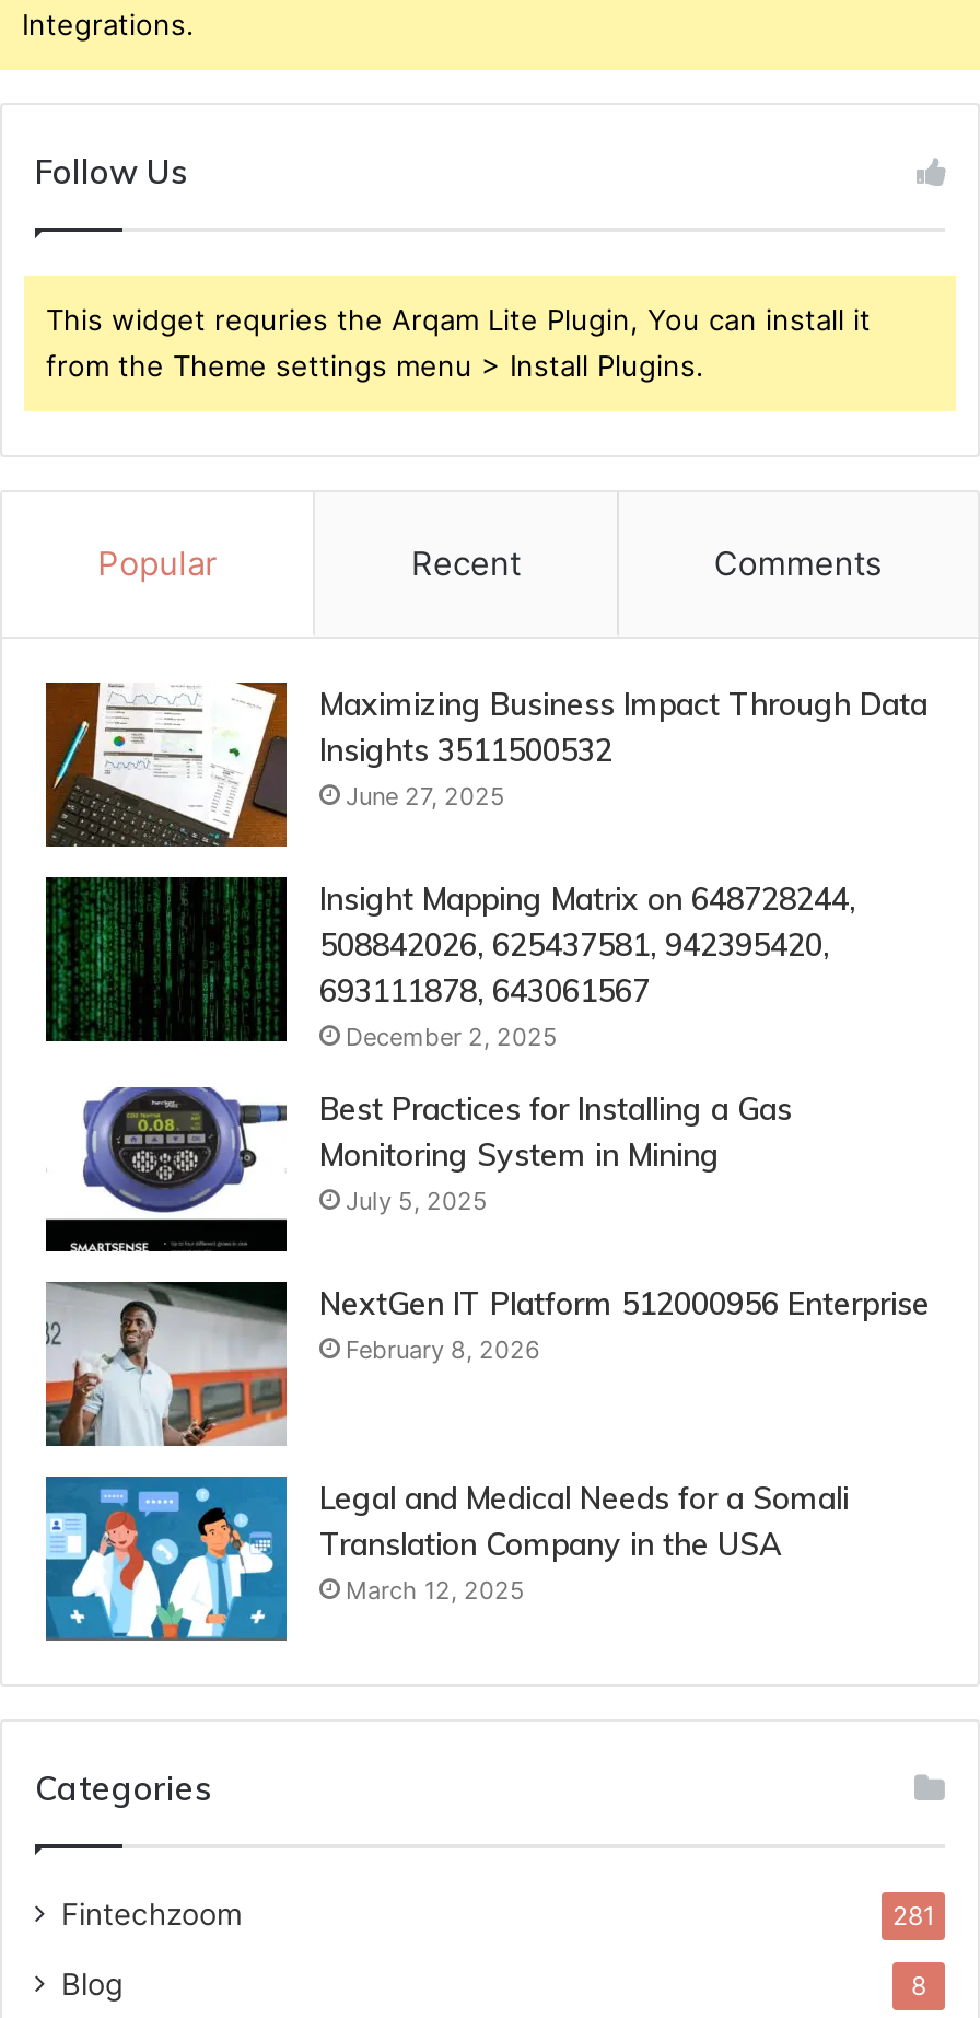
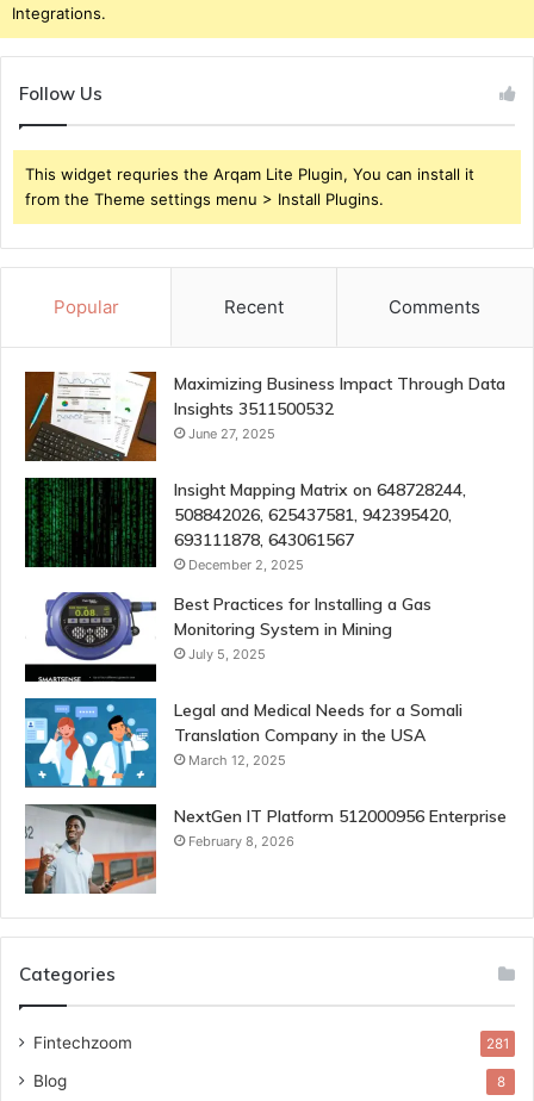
moved down: [image] | NextGen IT Platform 512000956 Enterprise | February 8, 2026

moved up: [image] | Legal and Medical Needs for a Somali | Translation Company in the USA | March 12, 2025
